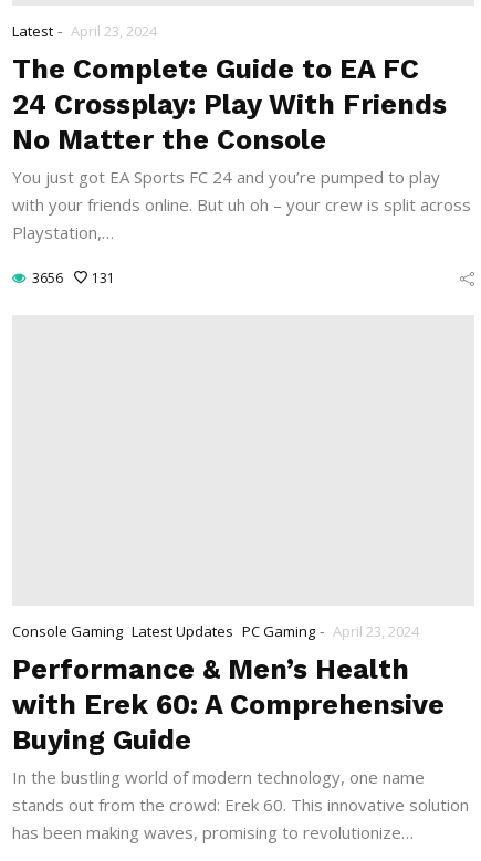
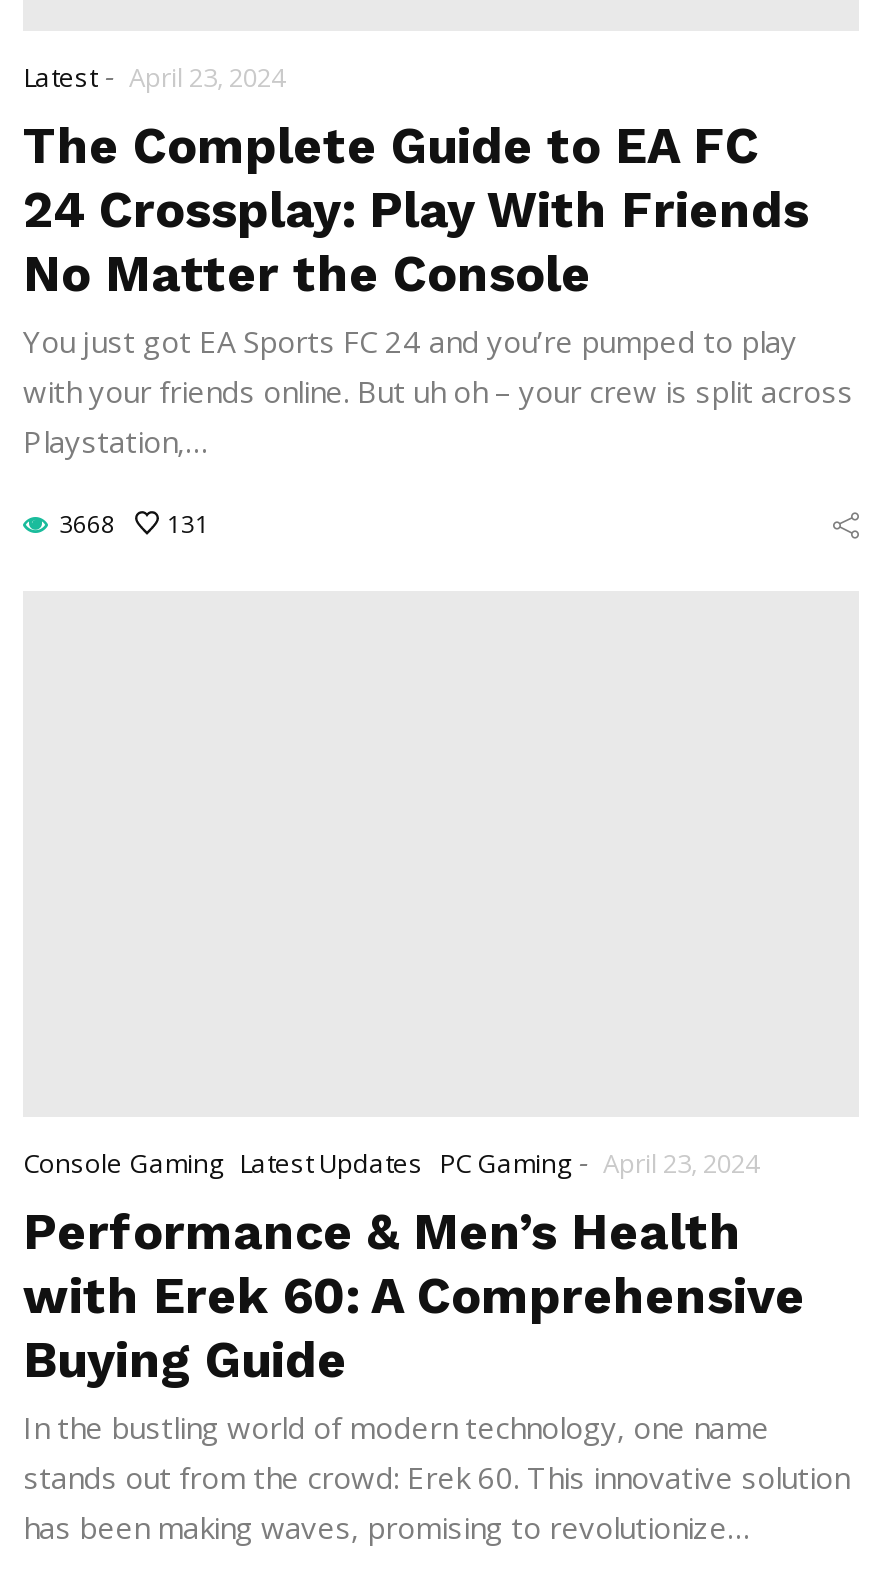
- 3656 131
+ 3668 131
